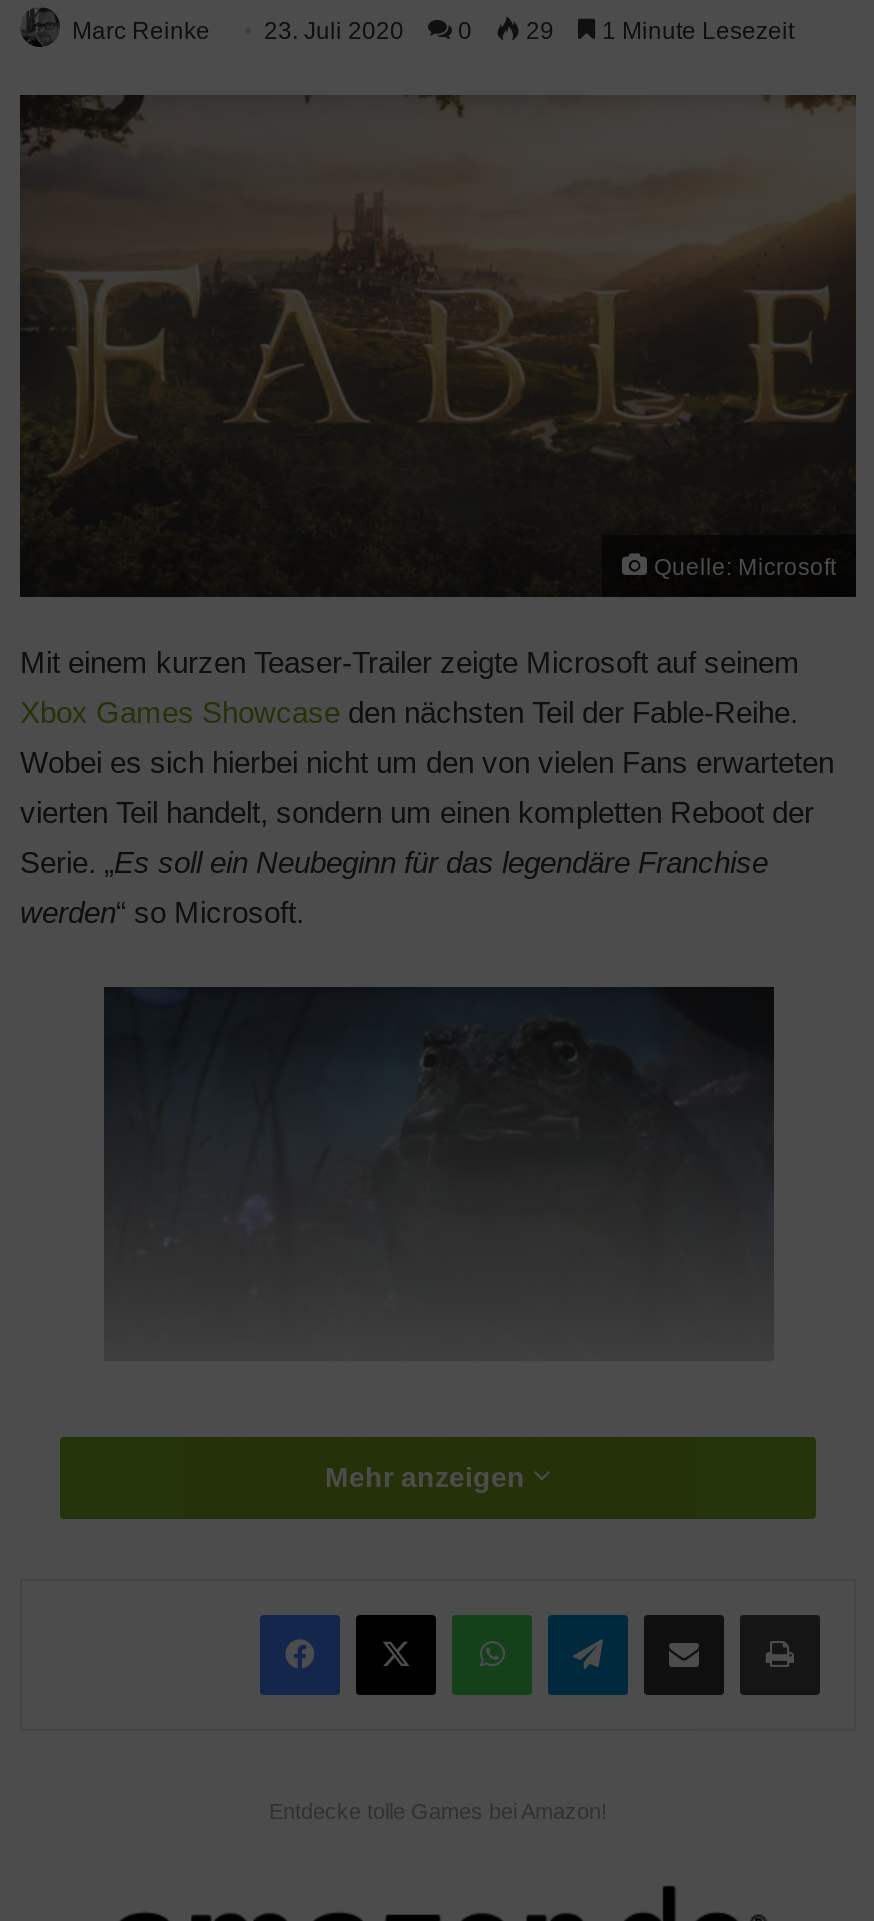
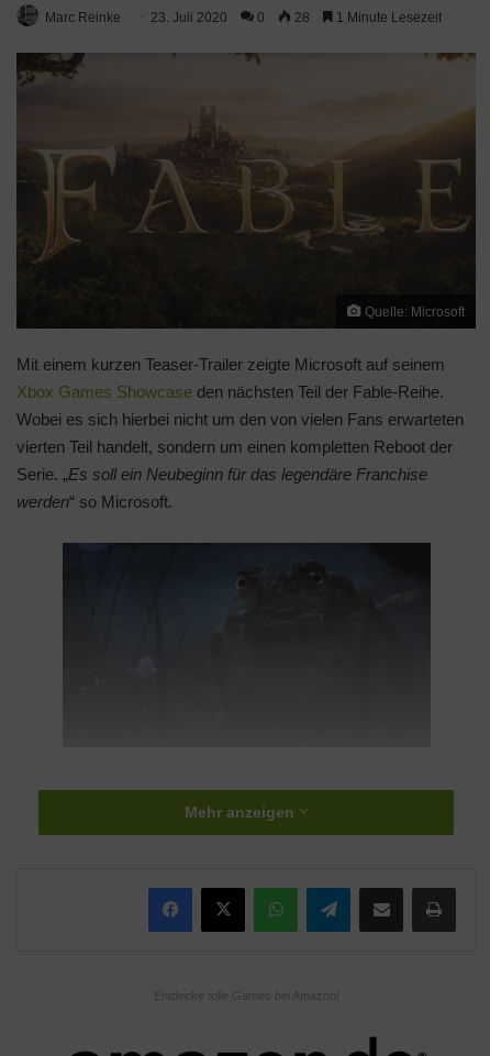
- Marc Reinke 23. Juli 2020 0 29 1 Minute Lesezeit
+ Marc Reinke 23. Juli 2020 0 28 1 Minute Lesezeit
